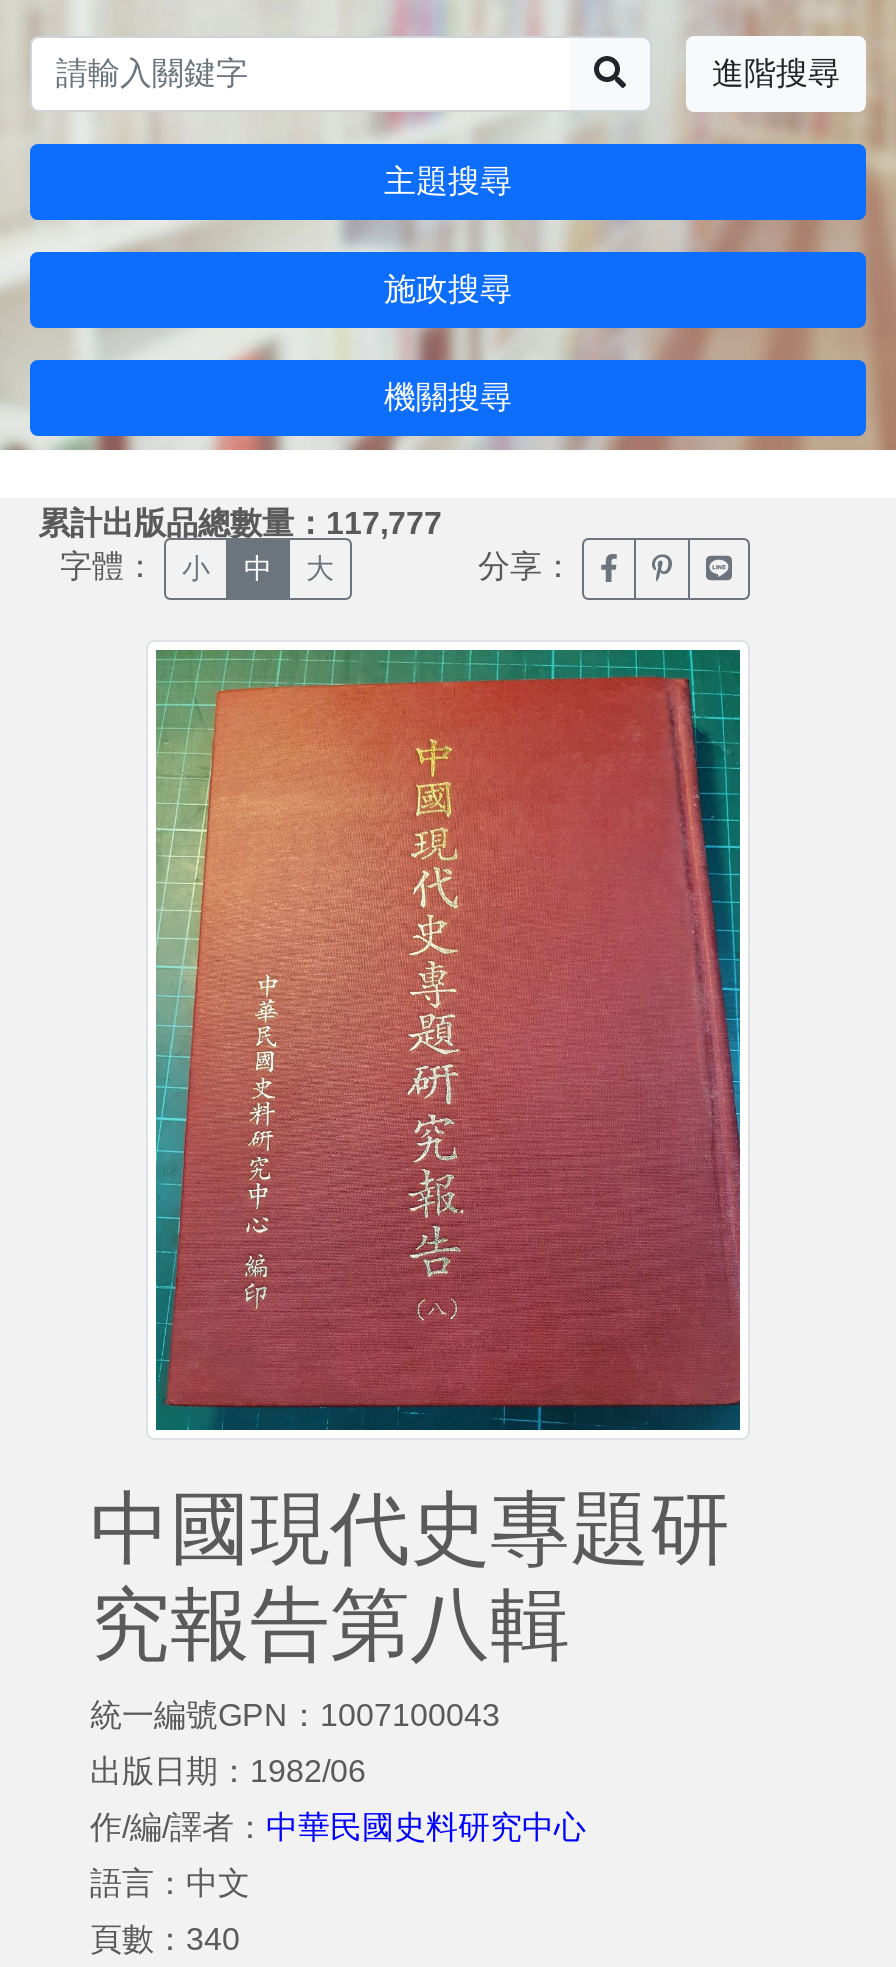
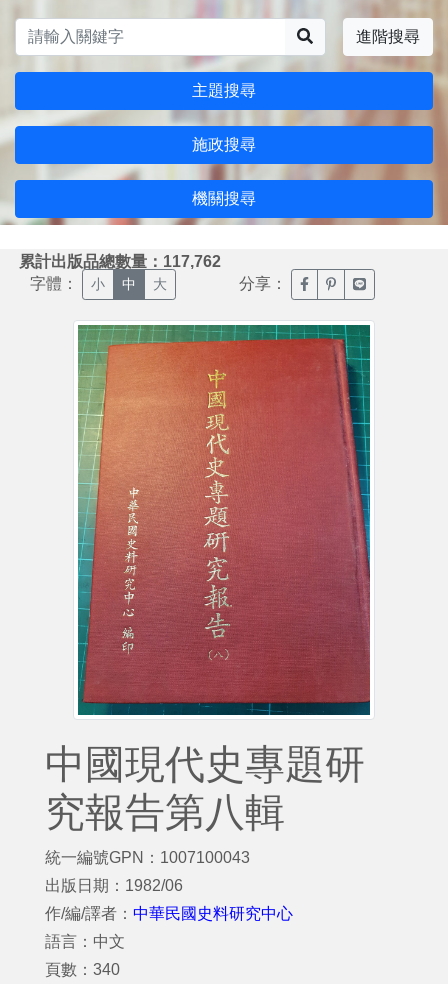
- 累計出版品總數量：117,777
+ 累計出版品總數量：117,762
